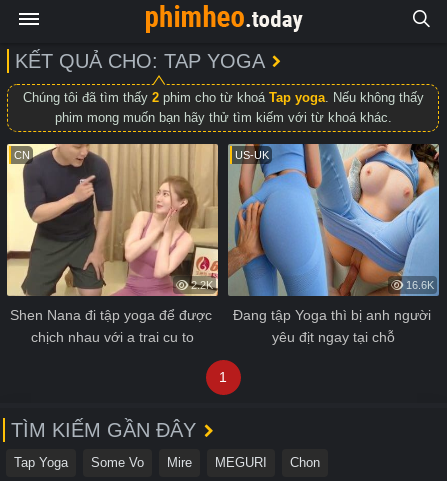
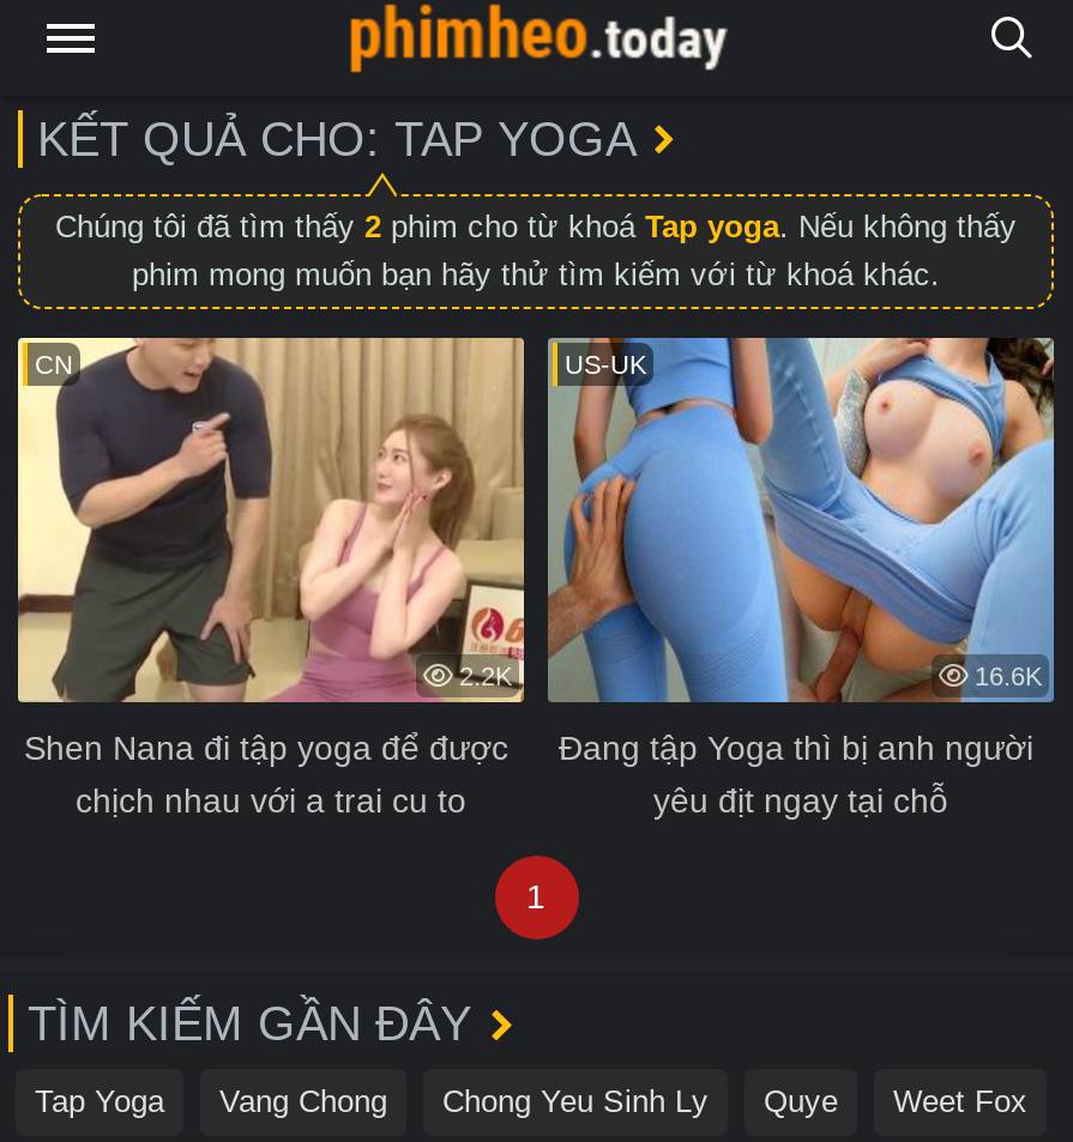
- Some Vo
- Mire
- MEGURI
- Chon
+ Vang Chong
+ Chong Yeu Sinh Ly
+ Quye
+ Weet Fox
